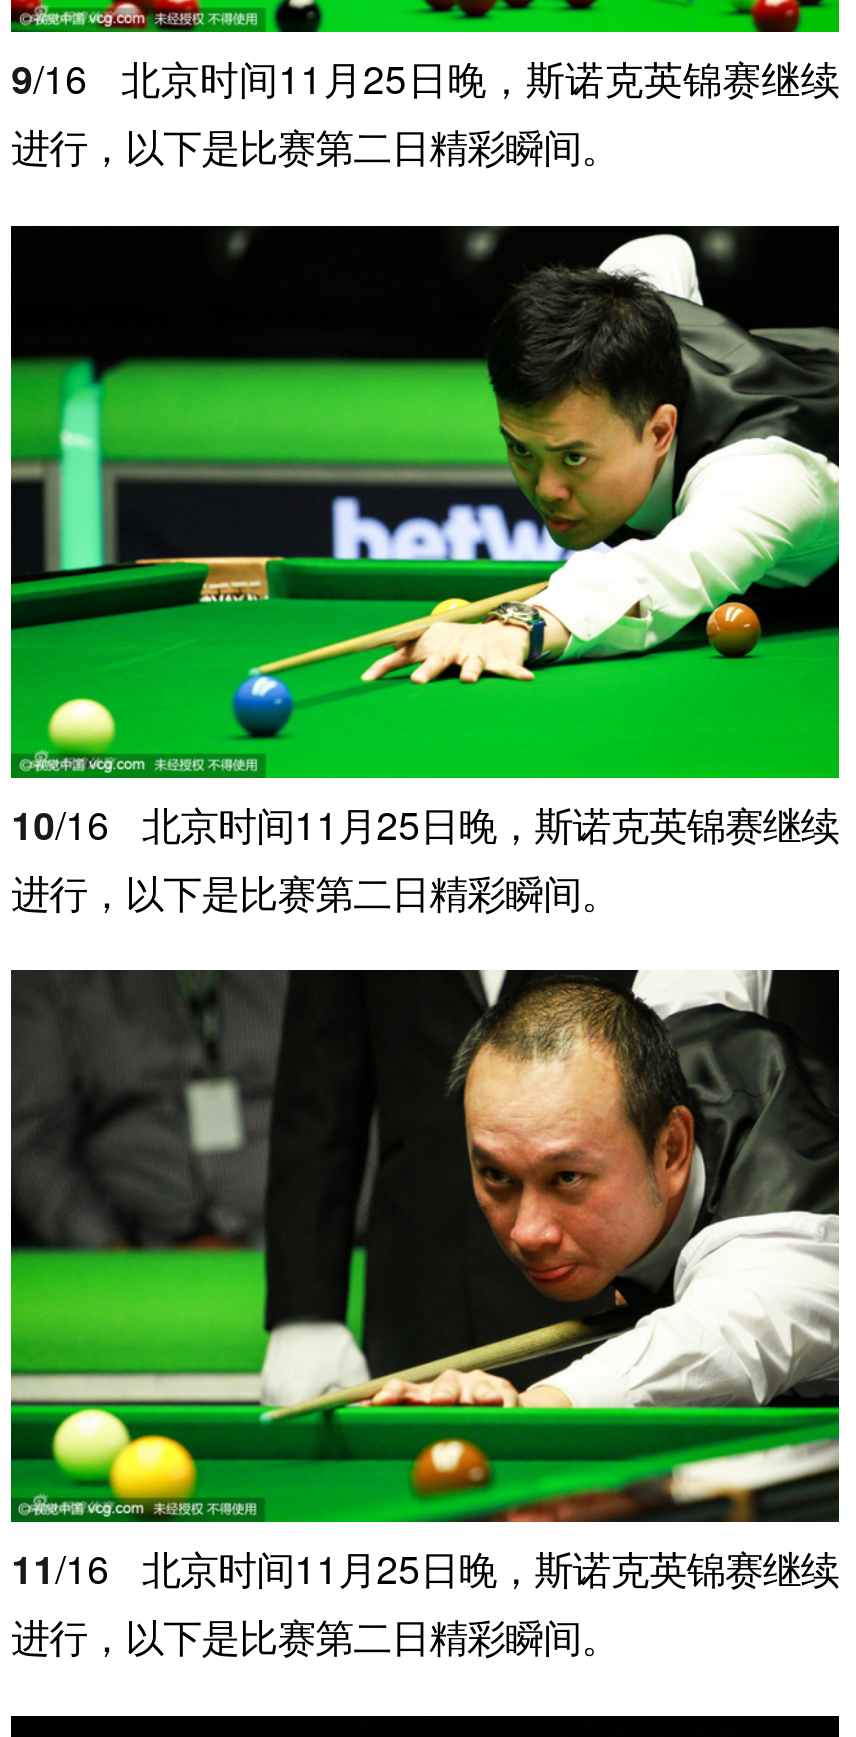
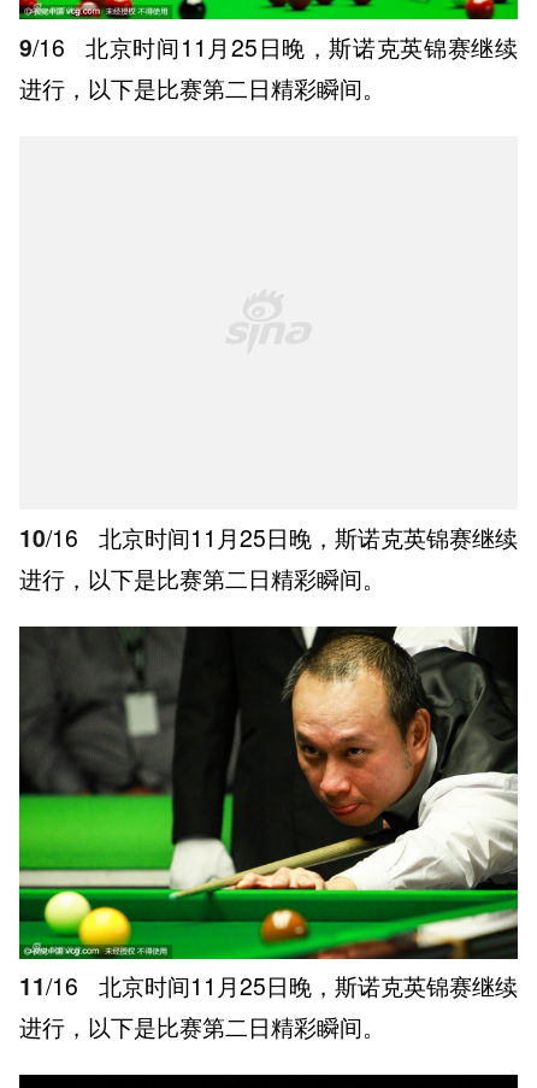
- [image]
